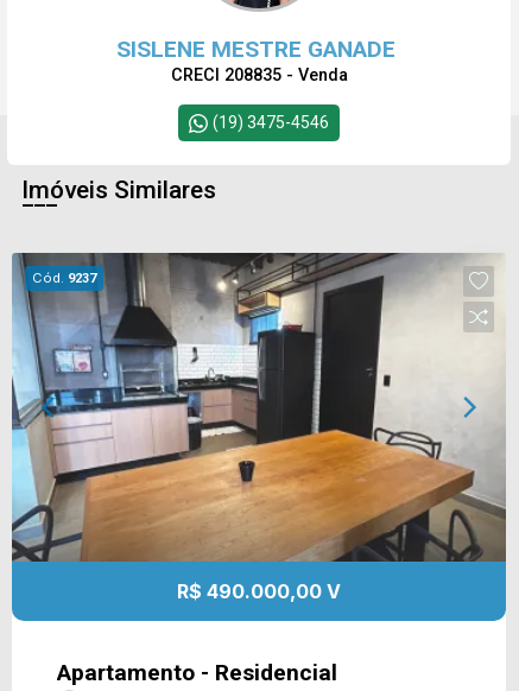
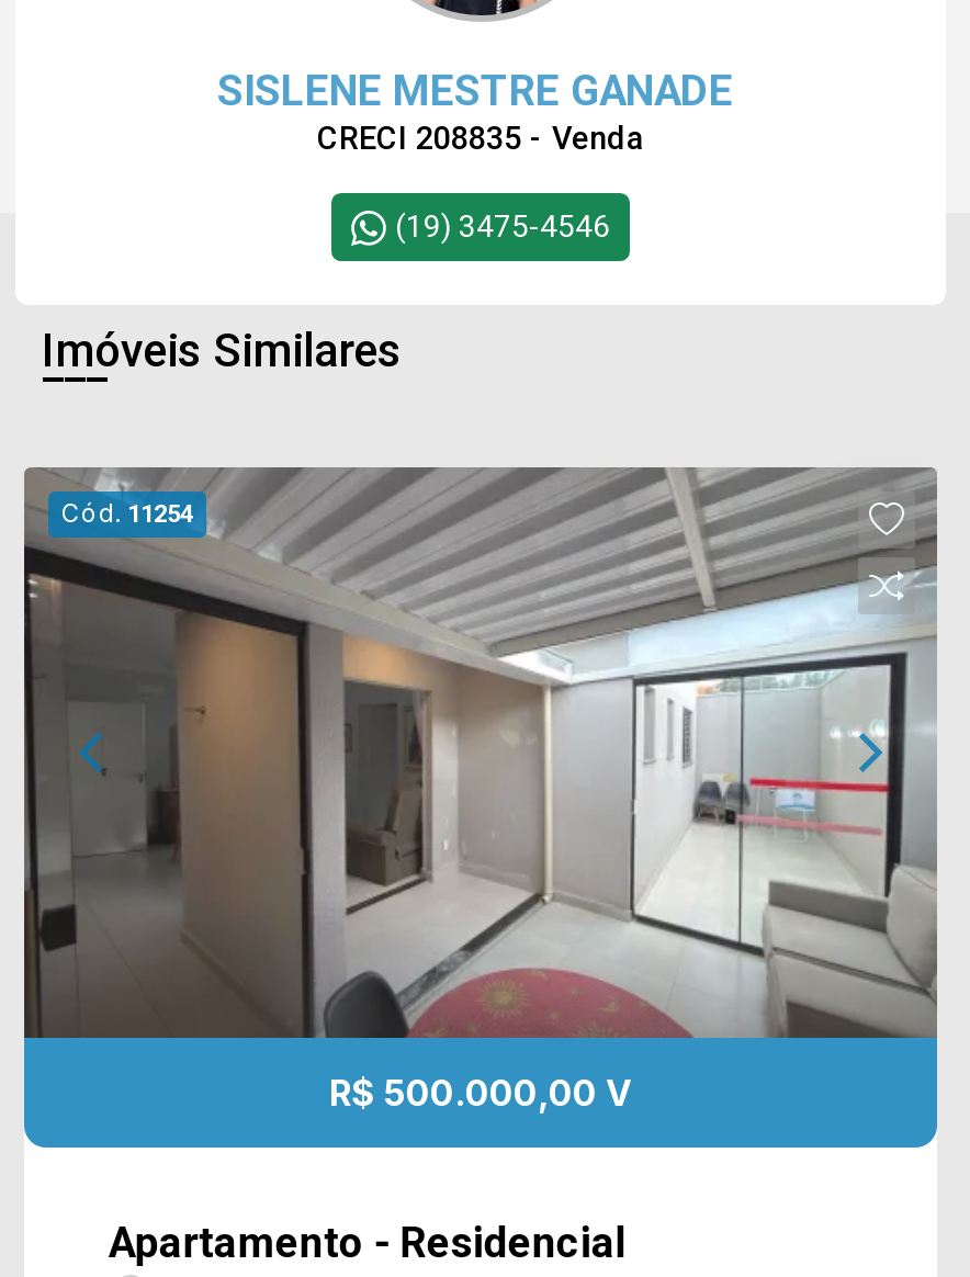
- [image]
- Cód. 9237
+ [image]
+ Cód. 11254

- R$ 490.000,00 V
+ R$ 500.000,00 V
